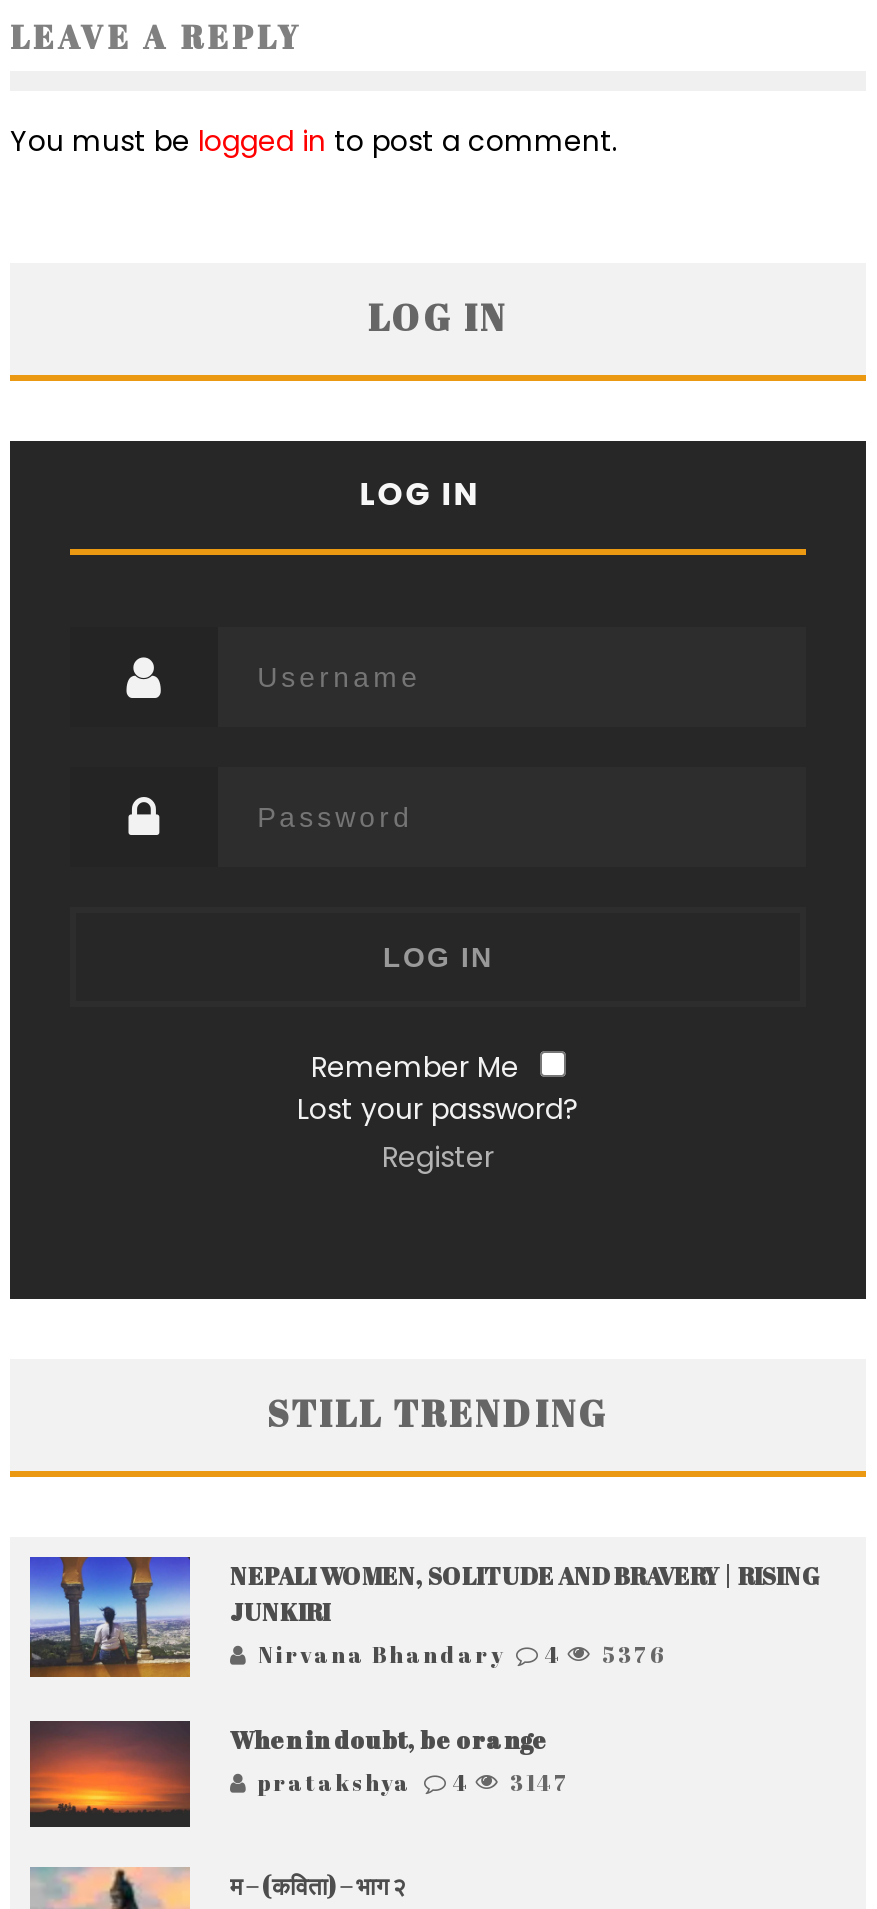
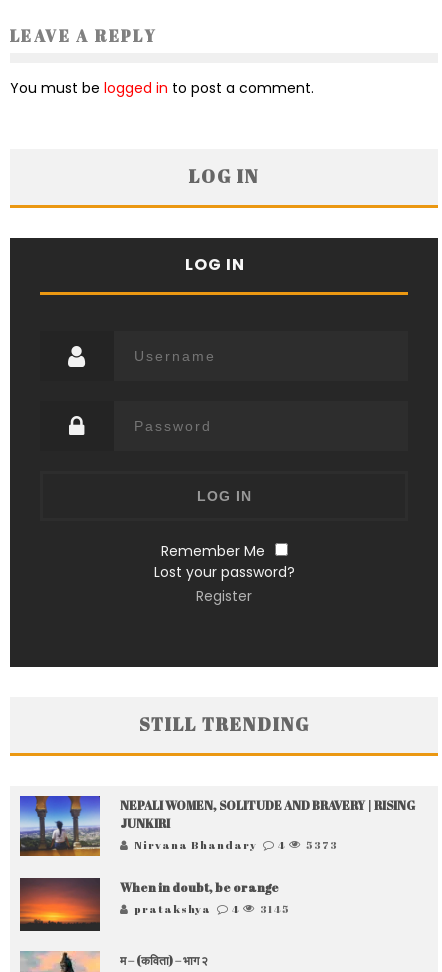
- Nirvana Bhandary 4 5376
+ Nirvana Bhandary 4 5373

- pratakshya 4 3147
+ pratakshya 4 3145
